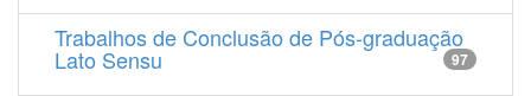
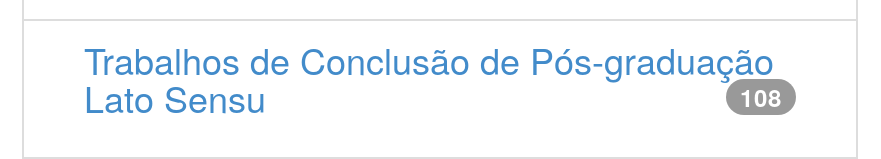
- 97
+ 108
